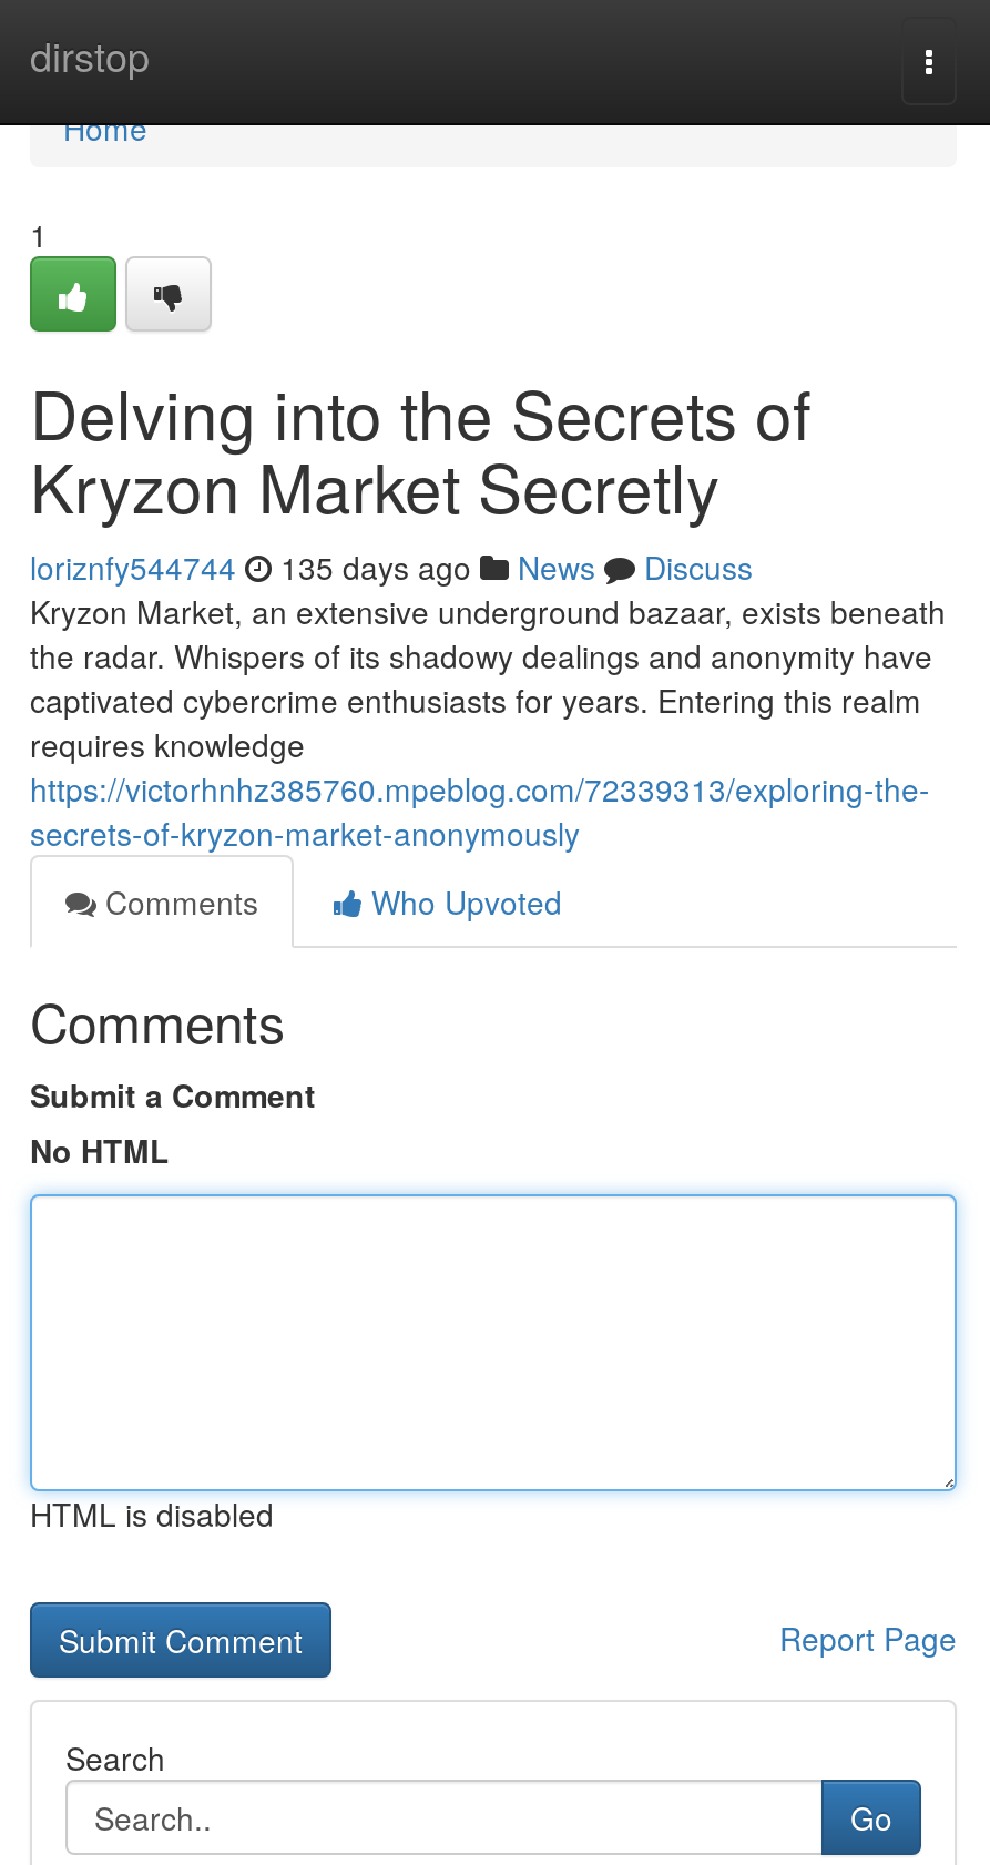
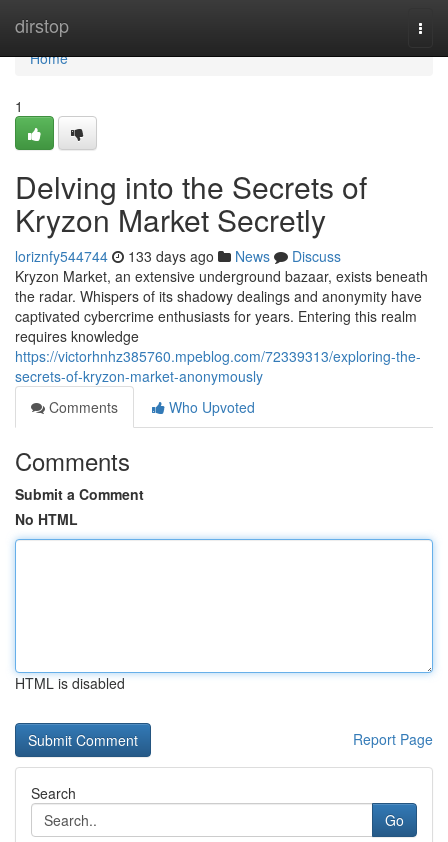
- loriznfy544744 135 days ago News Discuss
+ loriznfy544744 133 days ago News Discuss
